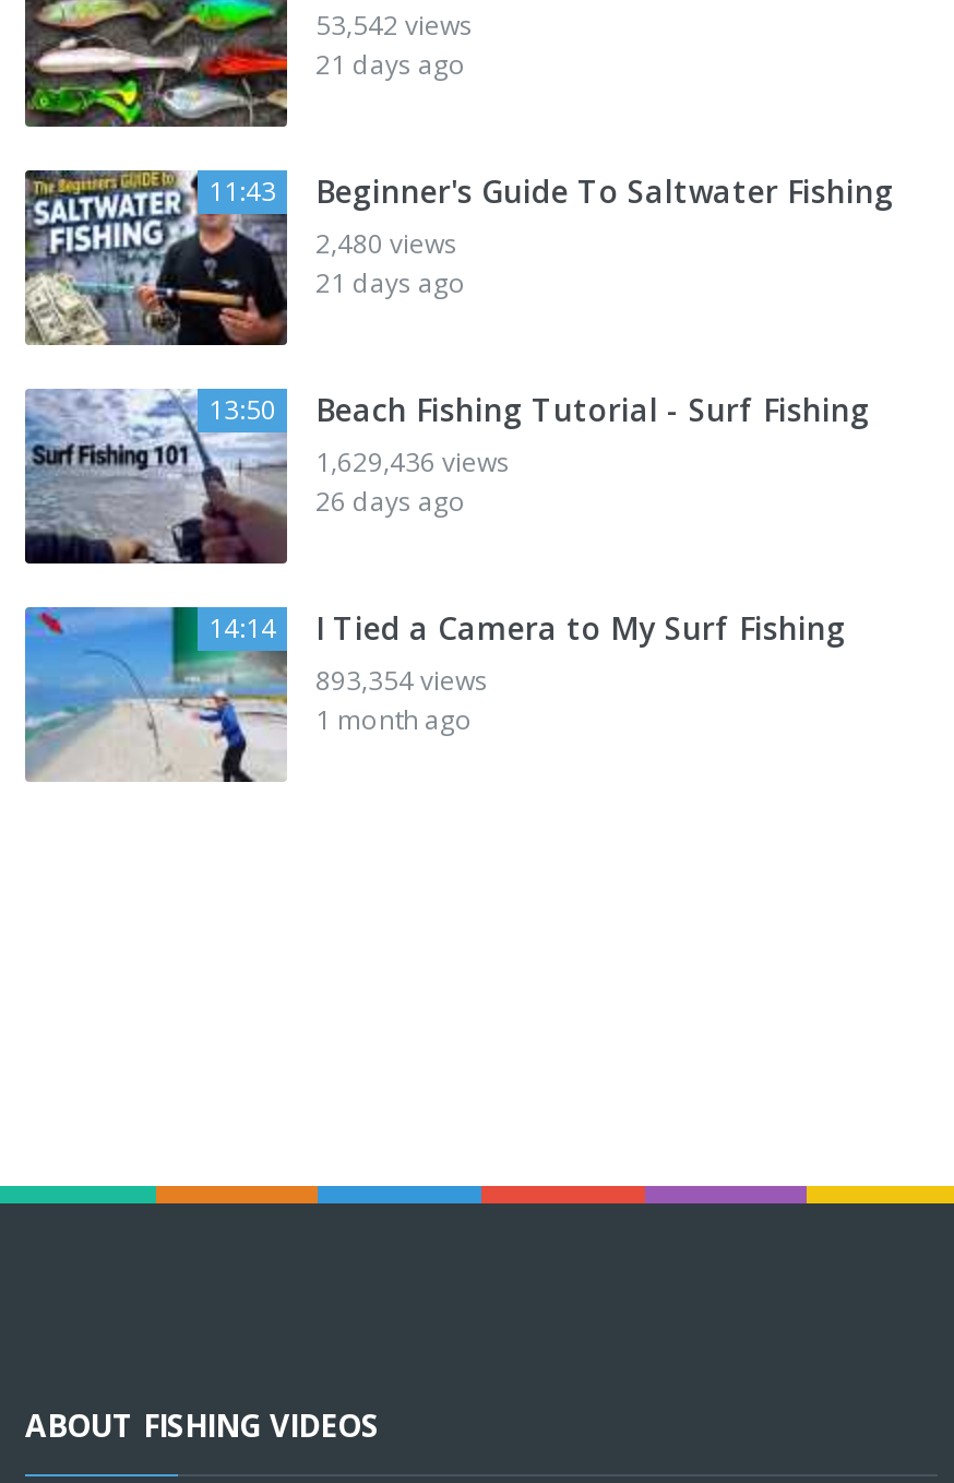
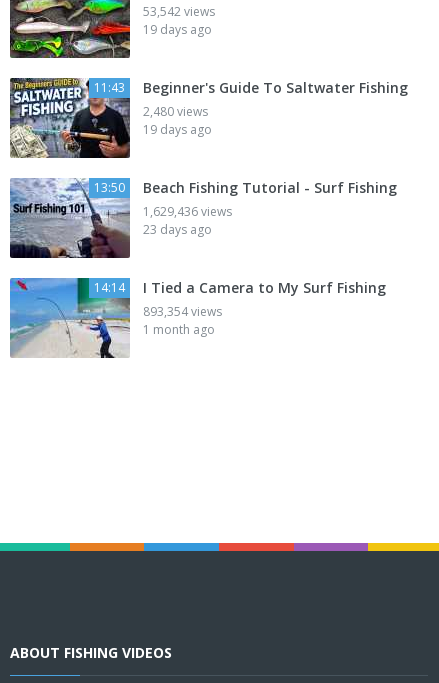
- 21 days ago
+ 19 days ago

- 21 days ago
+ 19 days ago

- 26 days ago
+ 23 days ago
